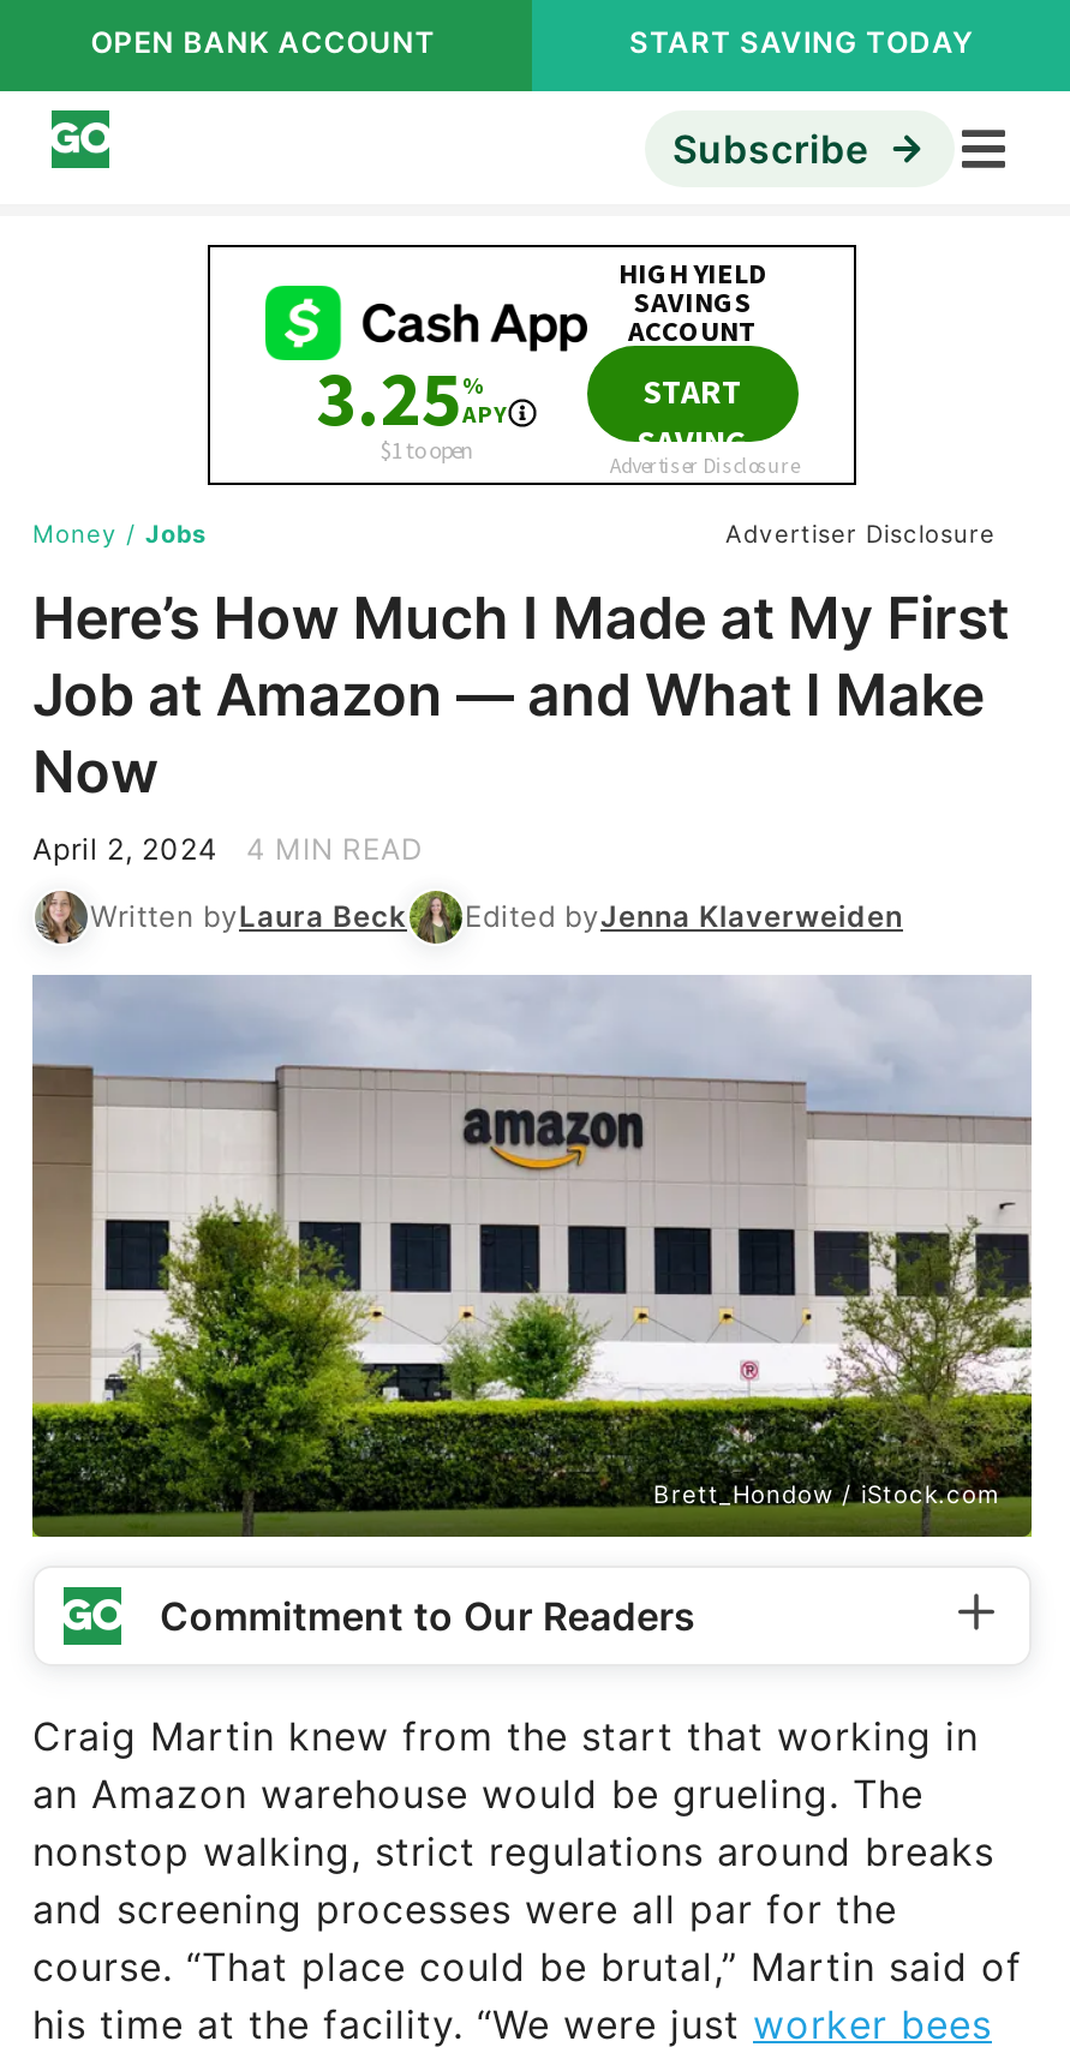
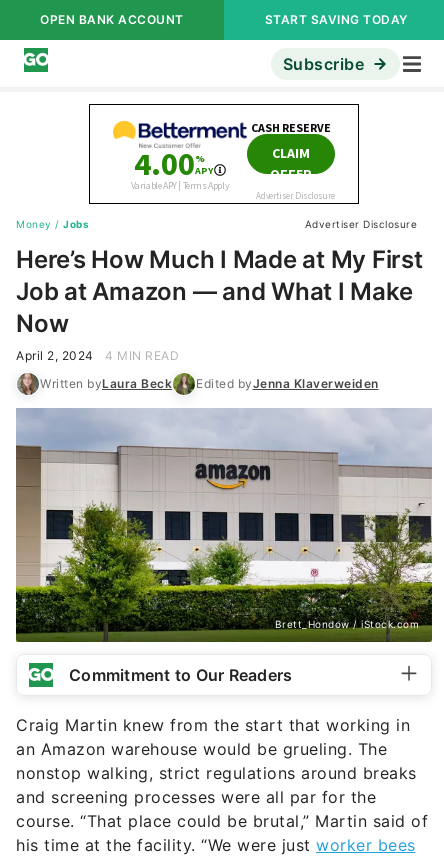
- [image]
+ [image]
